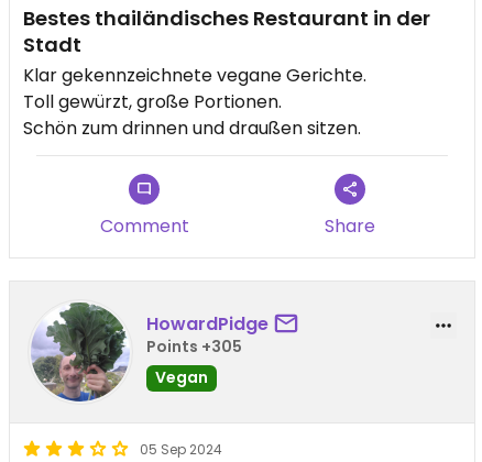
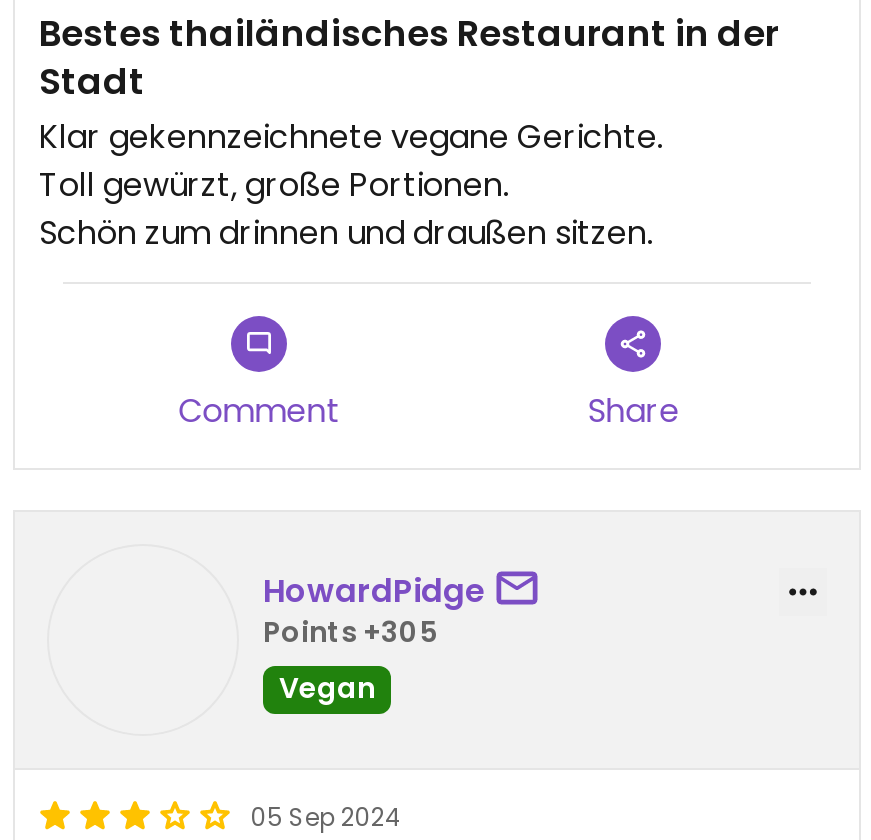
- [image]
